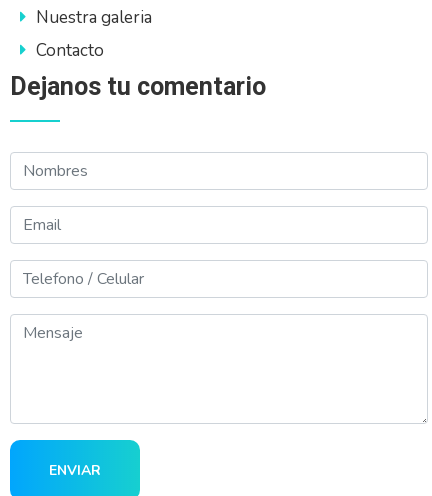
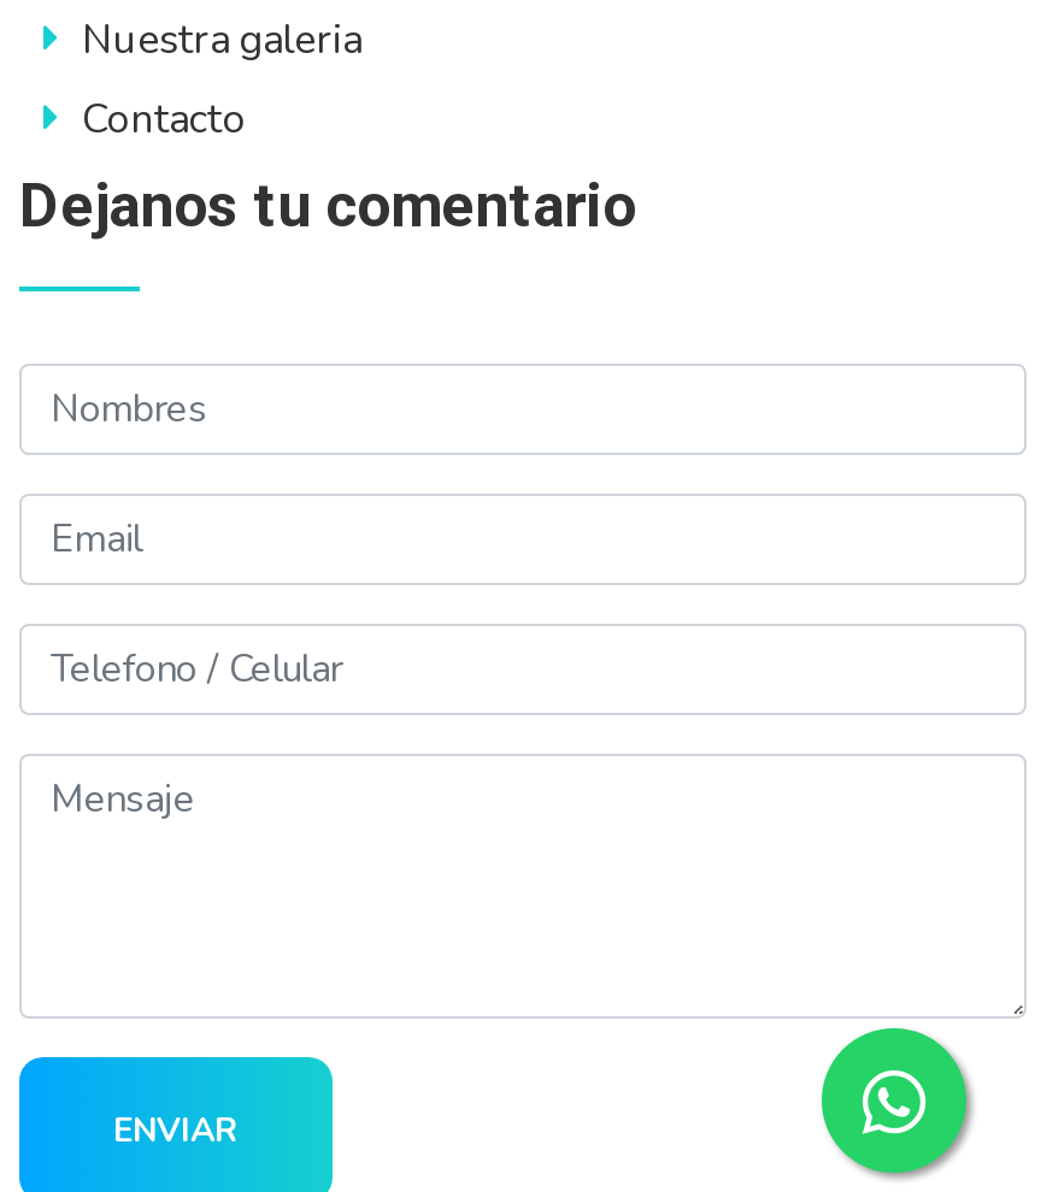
+ [image]
